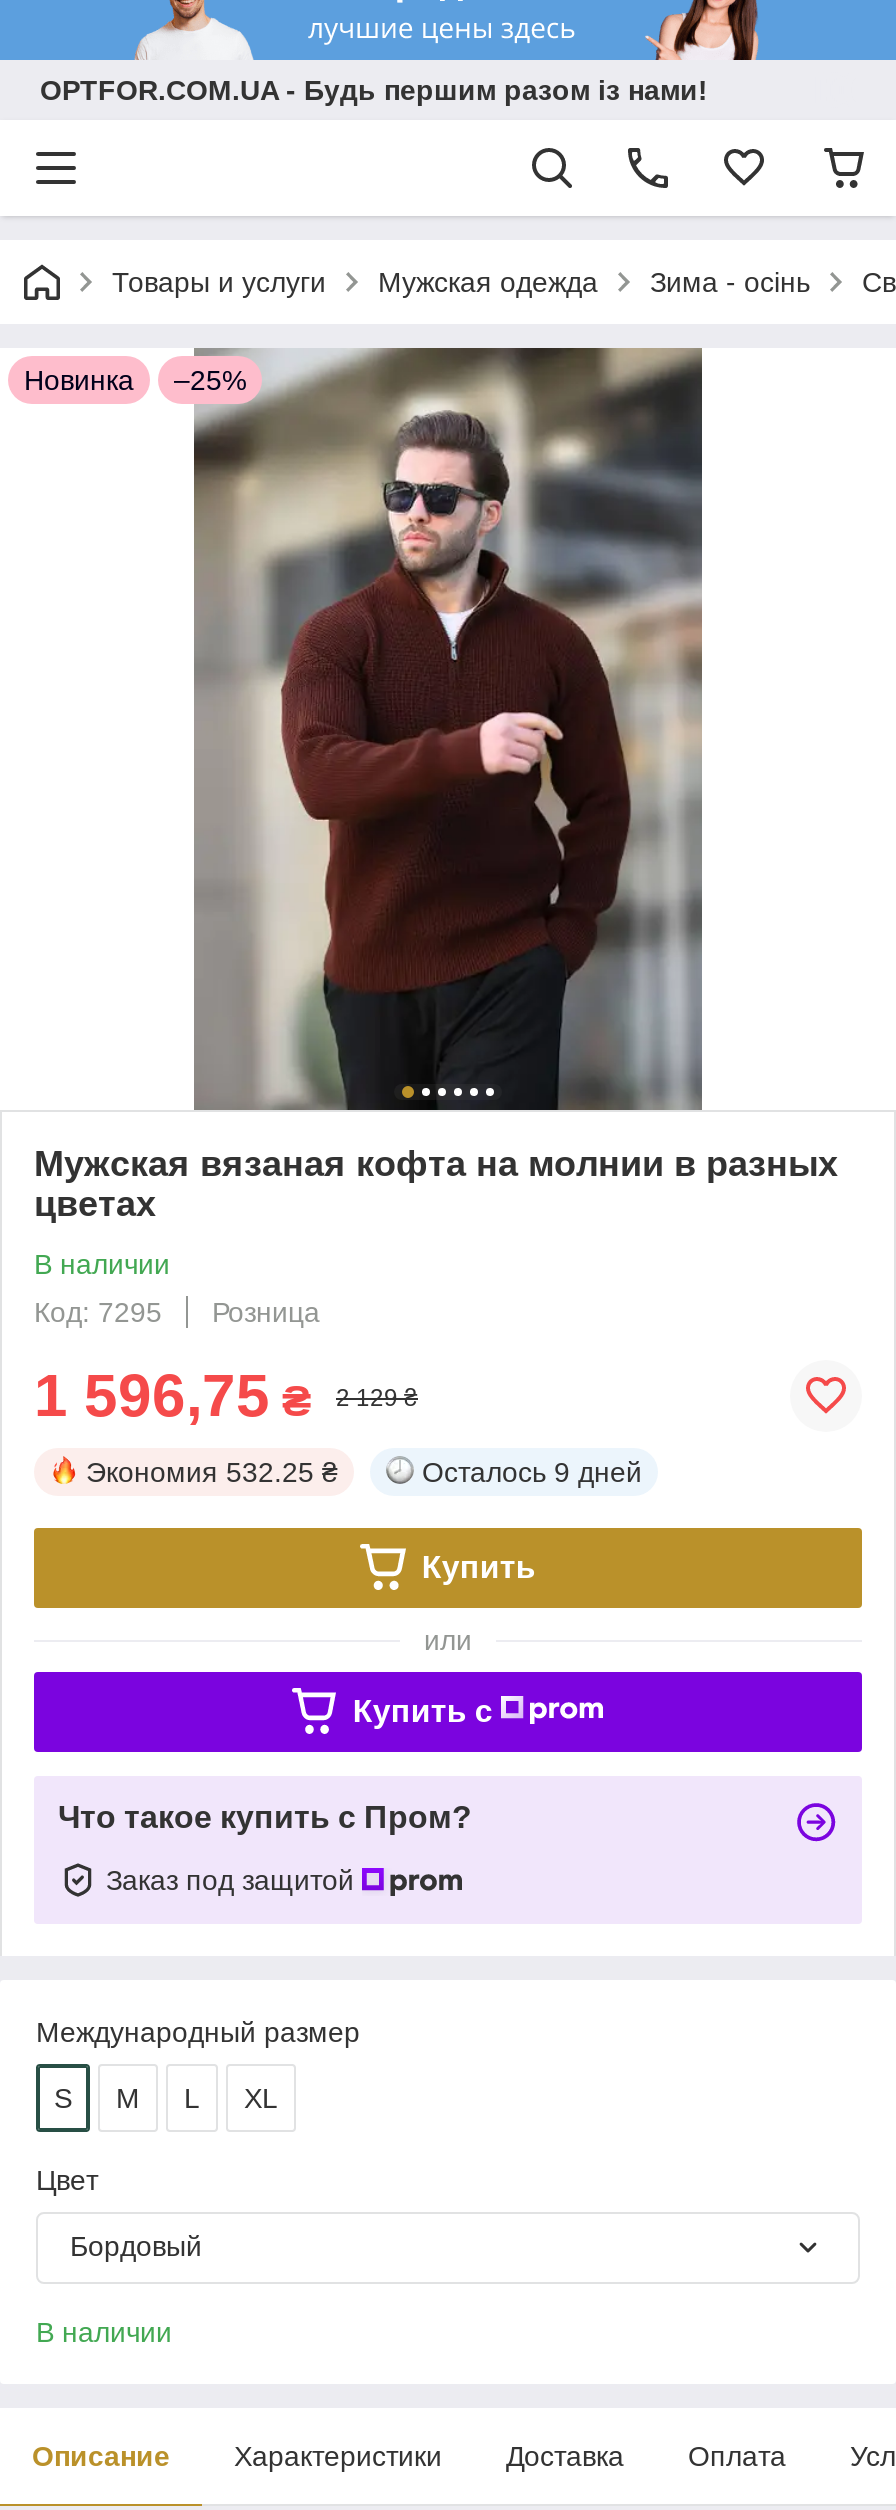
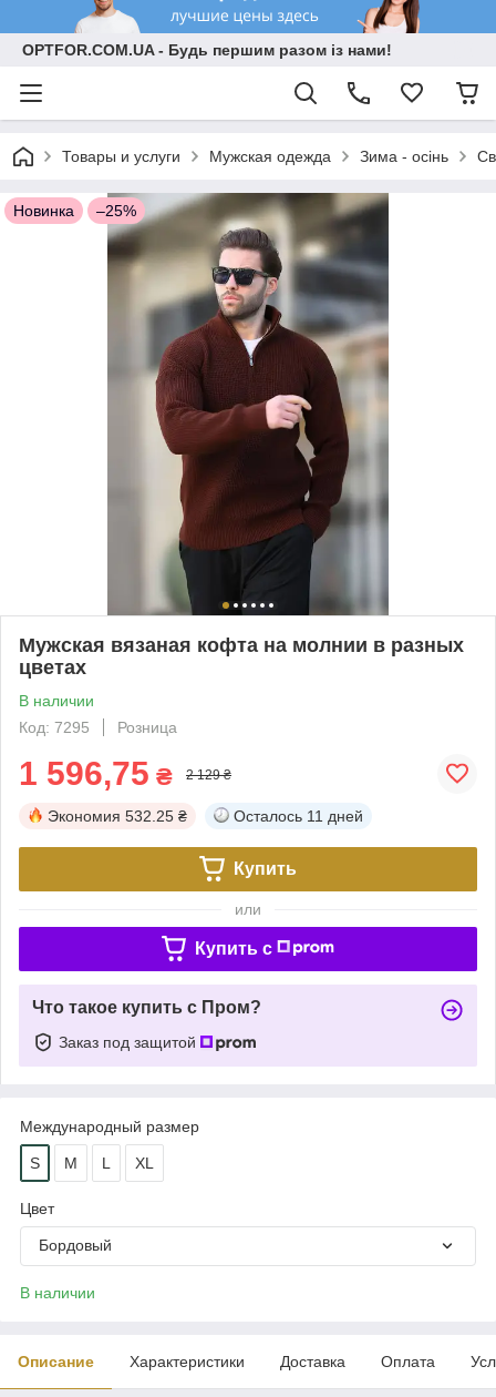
- Осталось 9 дней
+ Осталось 11 дней
